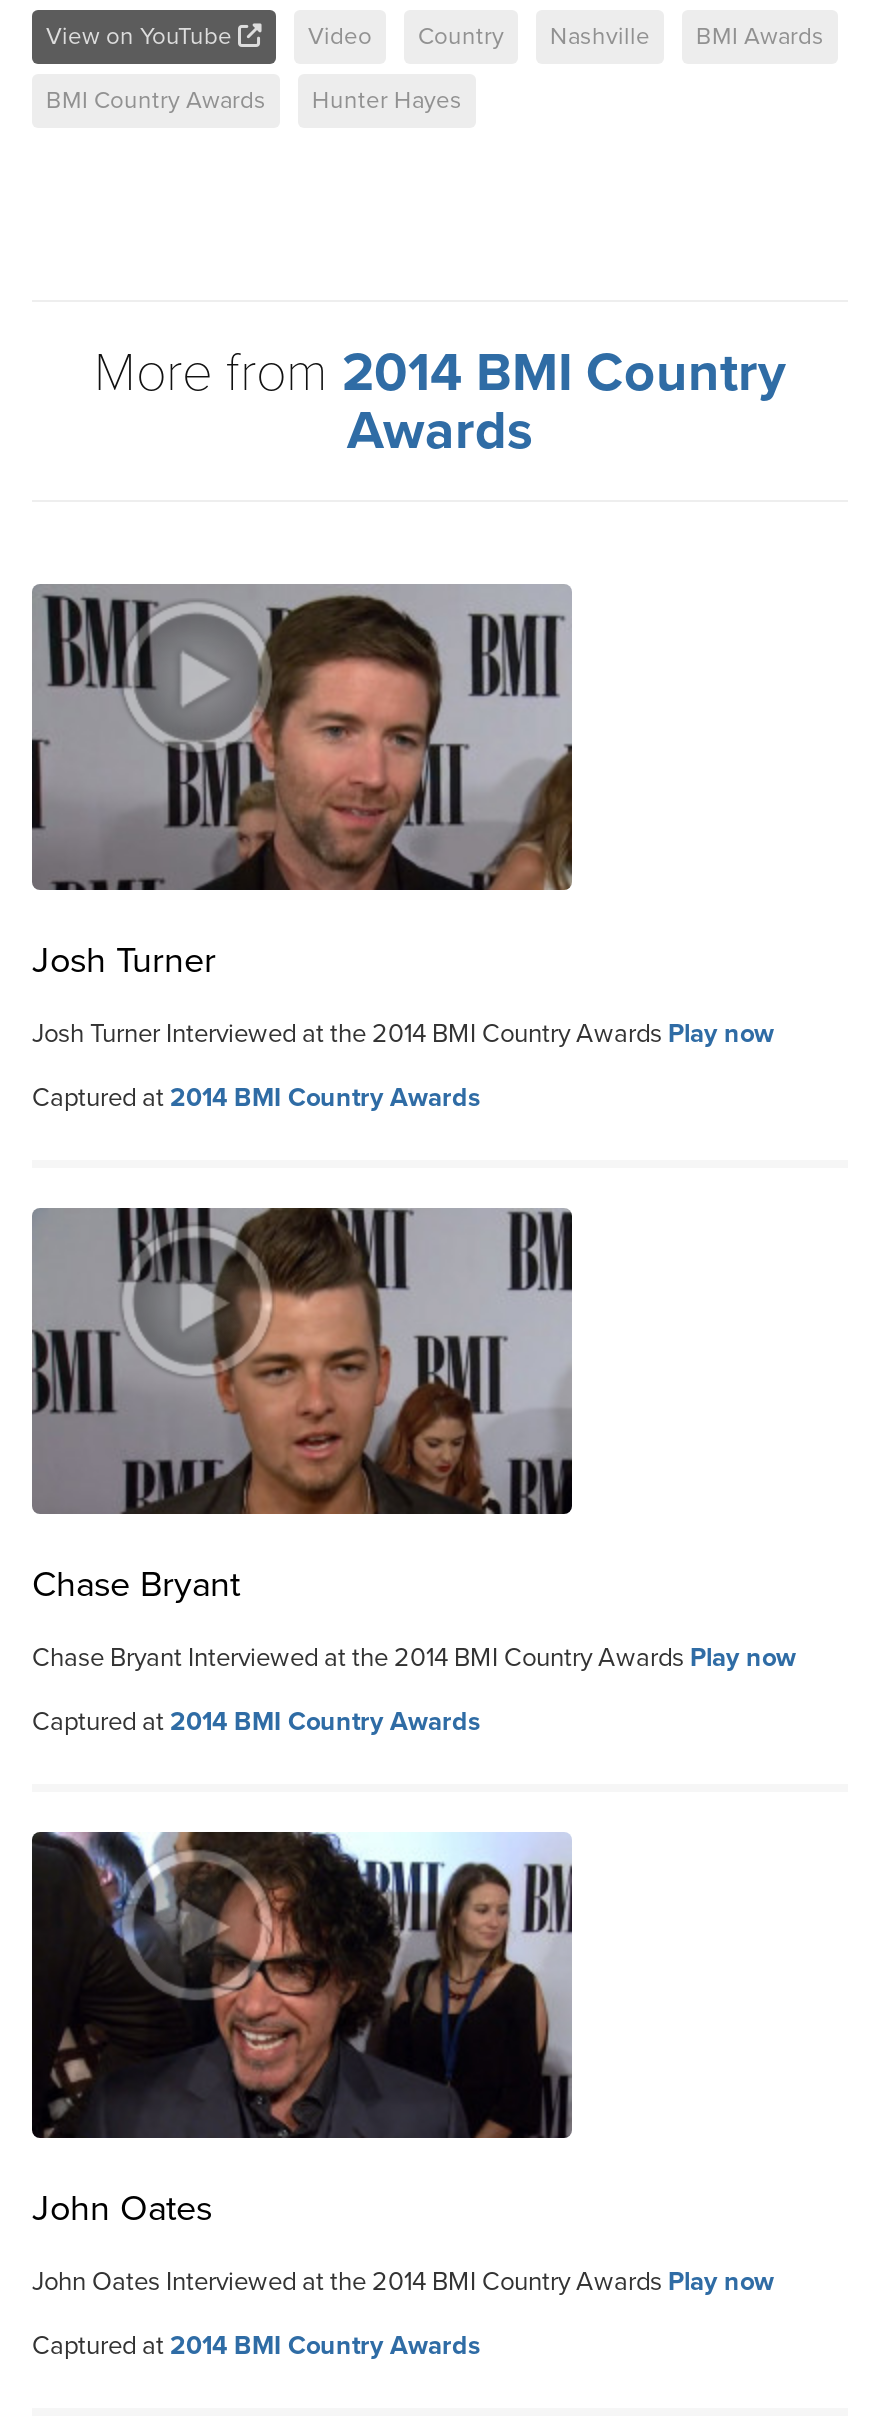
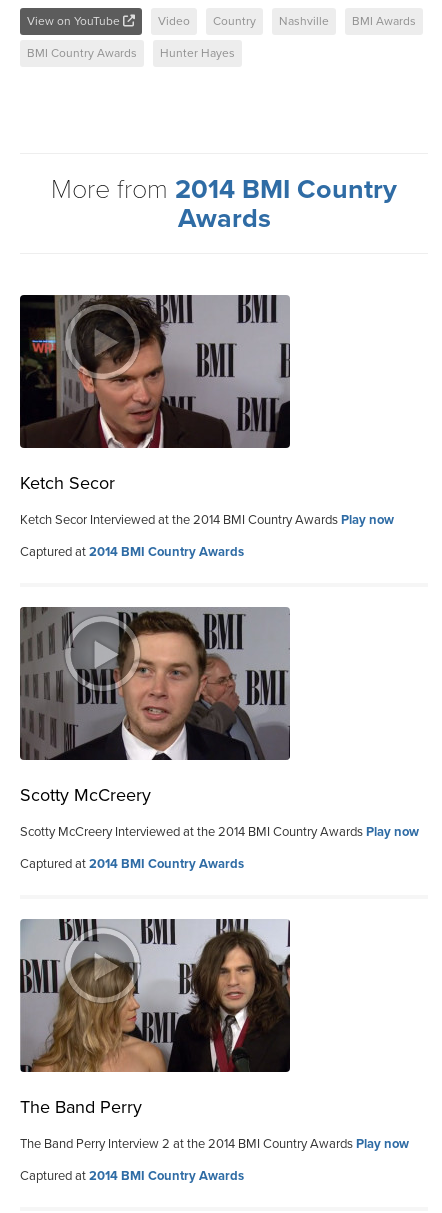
- [image]
- Josh Turner
+ [image]
+ Ketch Secor

- Josh Turner Interviewed at the 2014 BMI Country Awards Play now
+ Ketch Secor Interviewed at the 2014 BMI Country Awards Play now

- [image]
- Chase Bryant
+ [image]
+ Scotty McCreery

- Chase Bryant Interviewed at the 2014 BMI Country Awards Play now
+ Scotty McCreery Interviewed at the 2014 BMI Country Awards Play now

- [image]
- John Oates
+ [image]
+ The Band Perry

- John Oates Interviewed at the 2014 BMI Country Awards Play now
+ The Band Perry Interview 2 at the 2014 BMI Country Awards Play now
